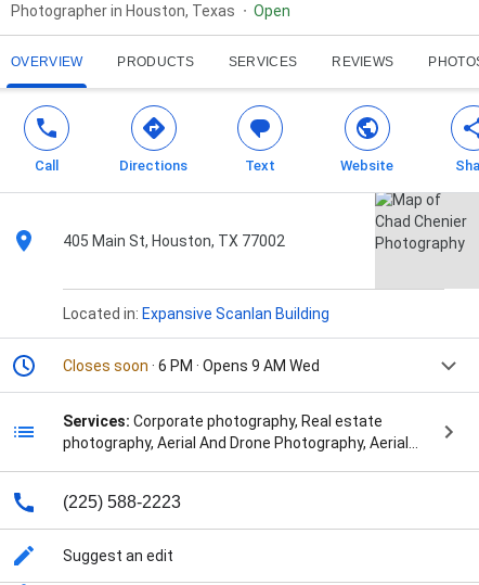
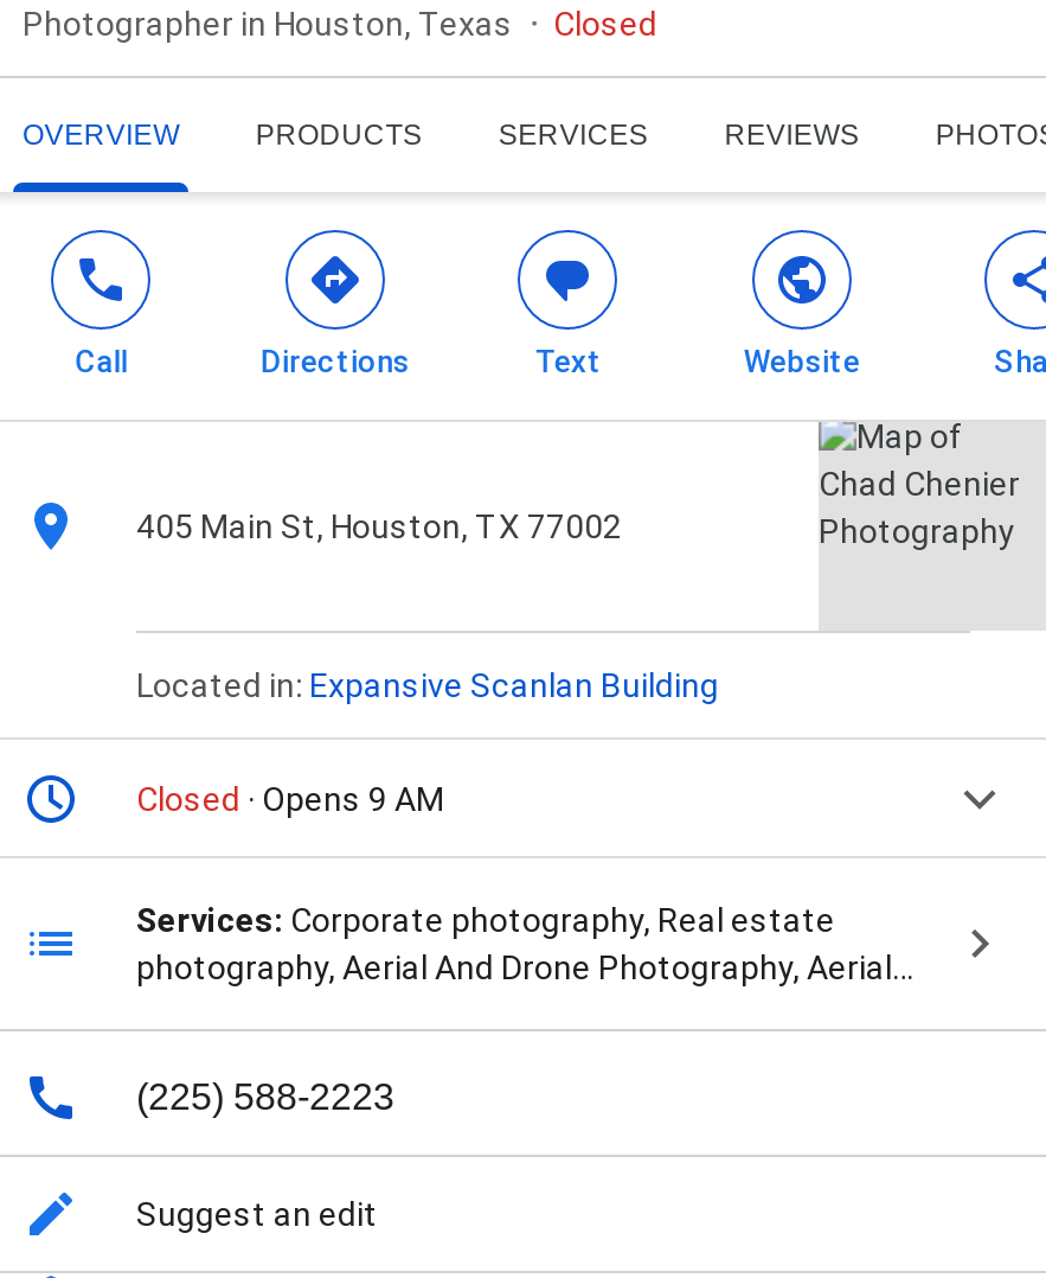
- Open
+ Closed

- Closes soon · 6 PM · Opens 9 AM Wed
+ Closed · Opens 9 AM
